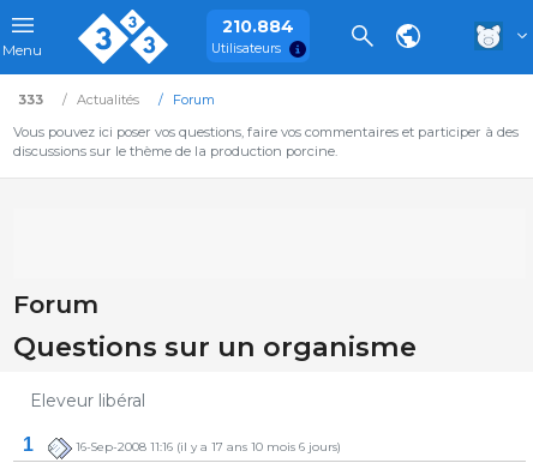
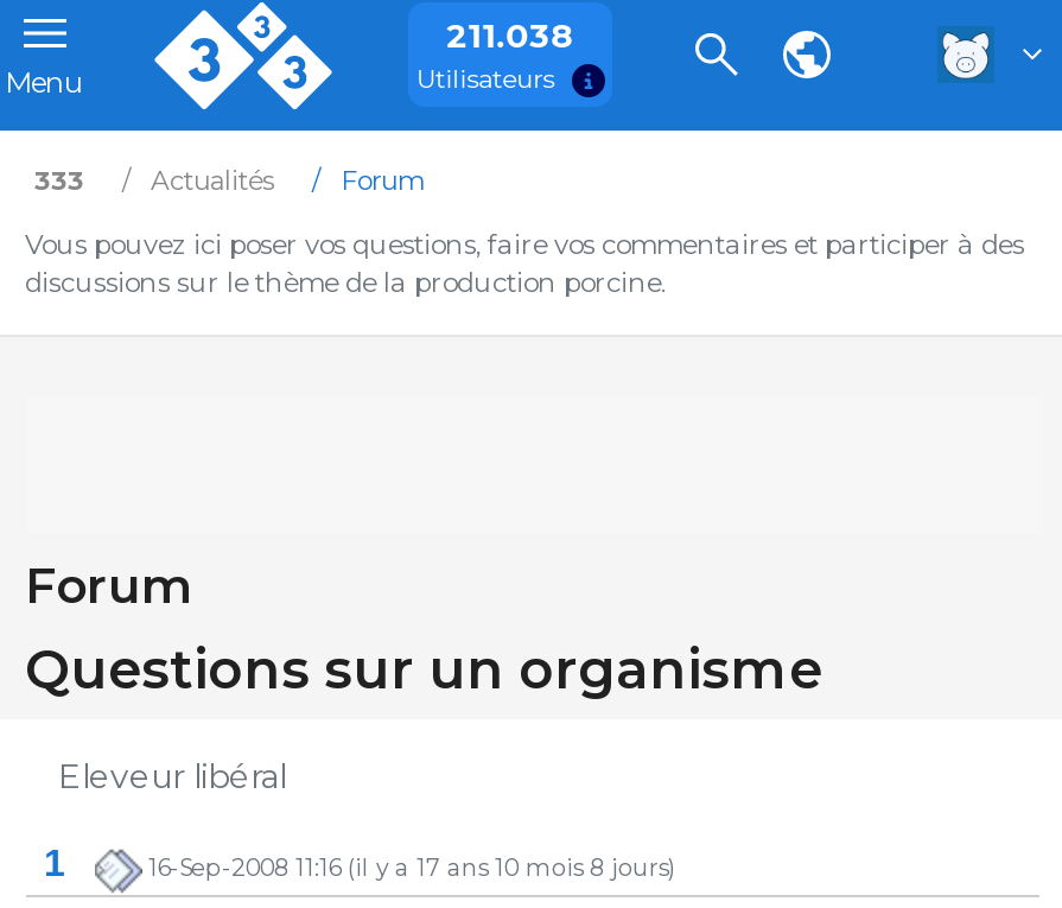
- 210.884
+ 211.038

- 16-Sep-2008 11:16 (il y a 17 ans 10 mois 6 jours)
+ 16-Sep-2008 11:16 (il y a 17 ans 10 mois 8 jours)
